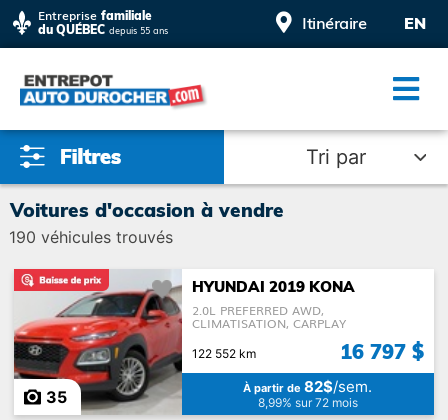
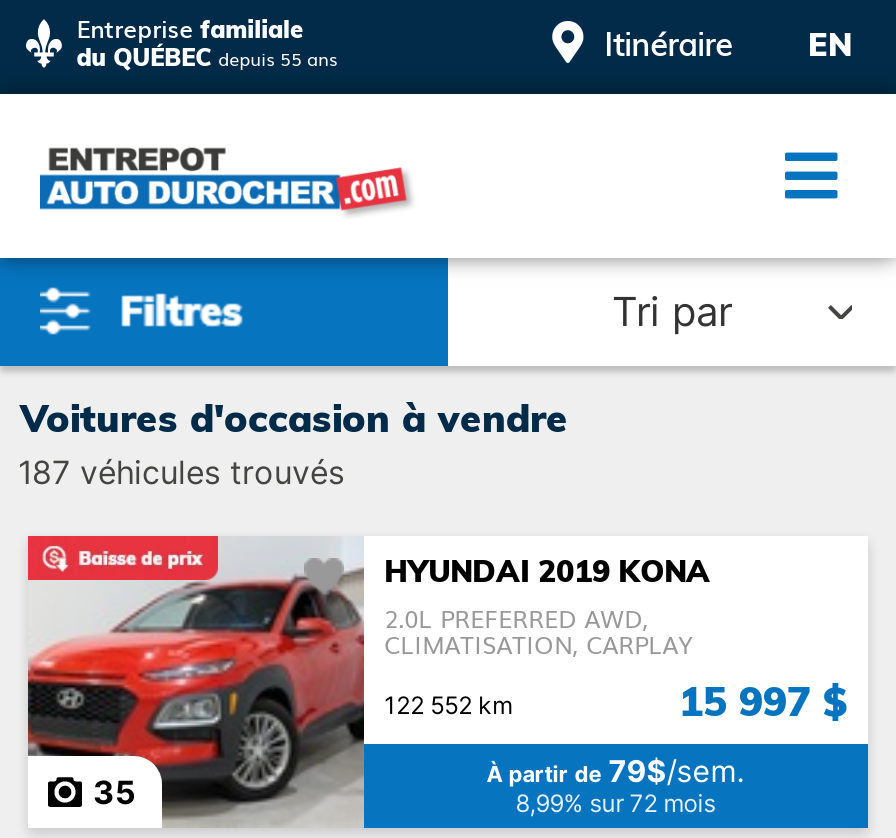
- 190 véhicules trouvés
+ 187 véhicules trouvés

- 16 797 $
+ 15 997 $

- À partir de 82$/sem.
+ À partir de 79$/sem.
